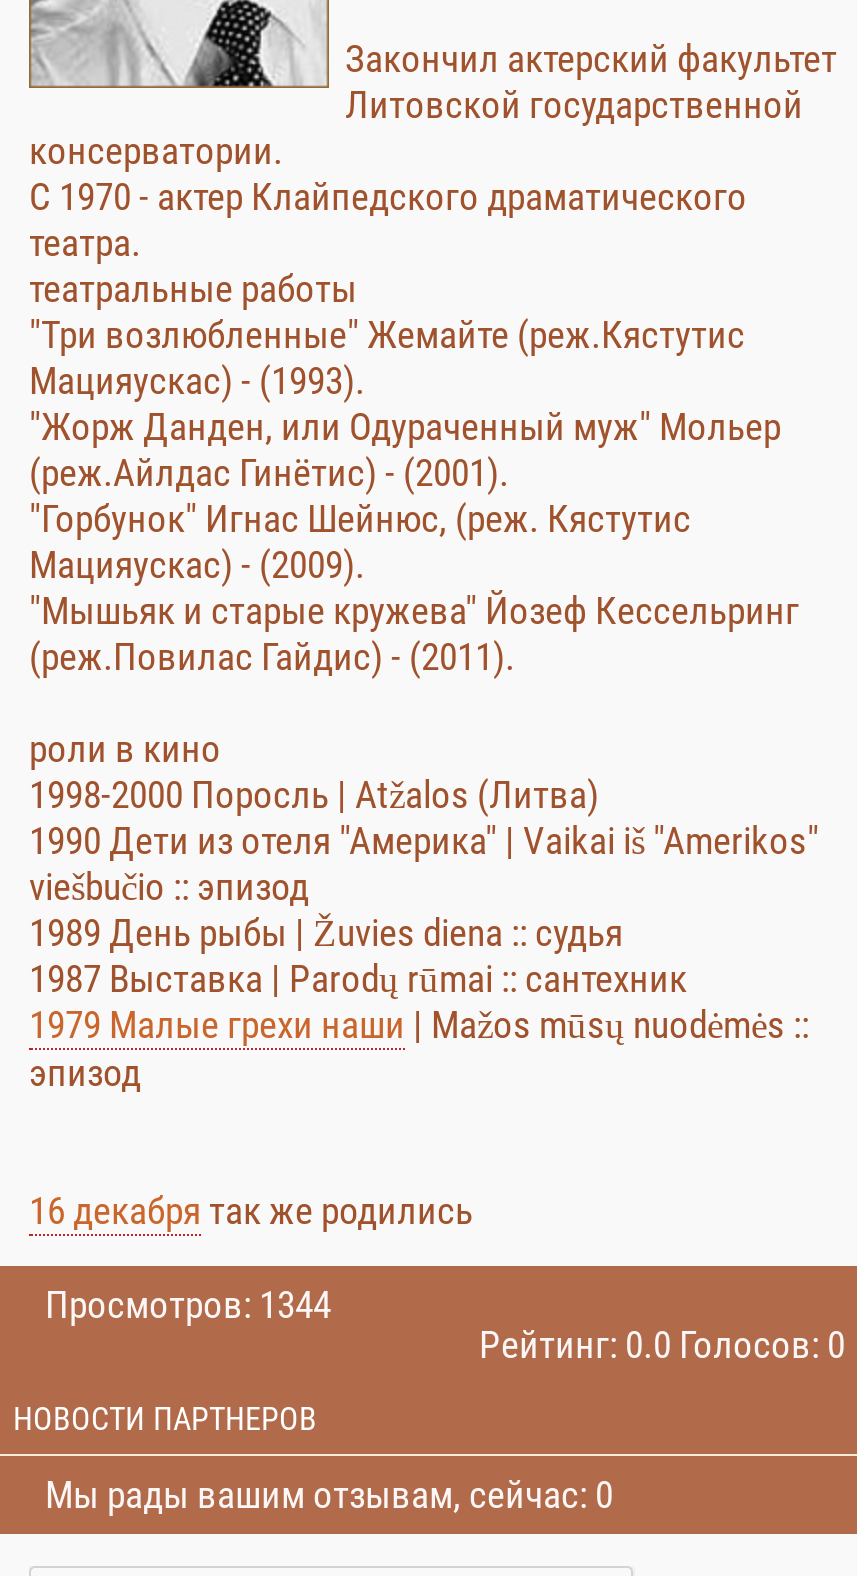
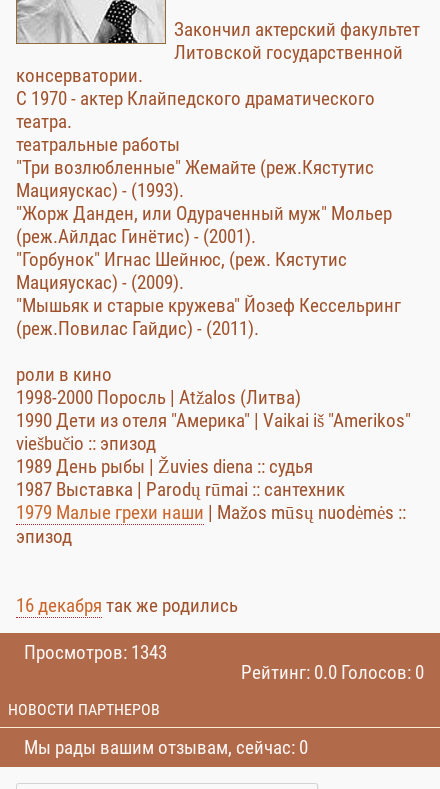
- Просмотров: 1344
+ Просмотров: 1343
